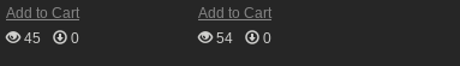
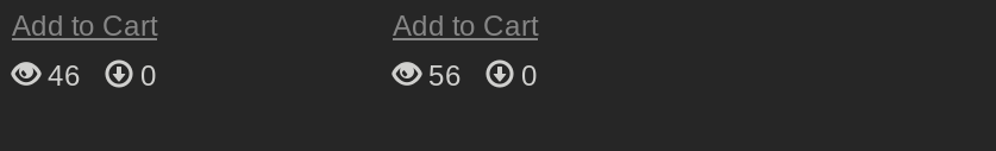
- 45 0
+ 46 0

- 54 0
+ 56 0
